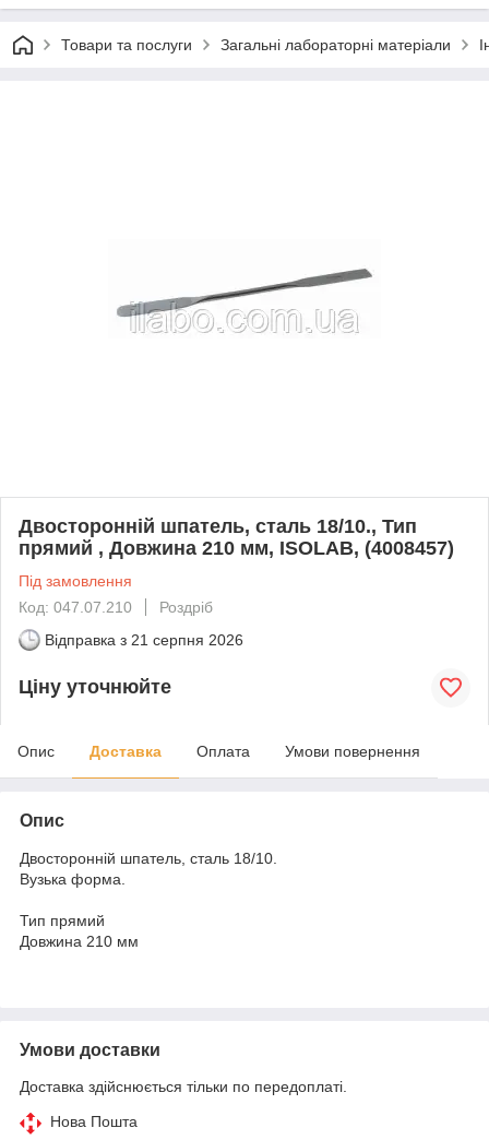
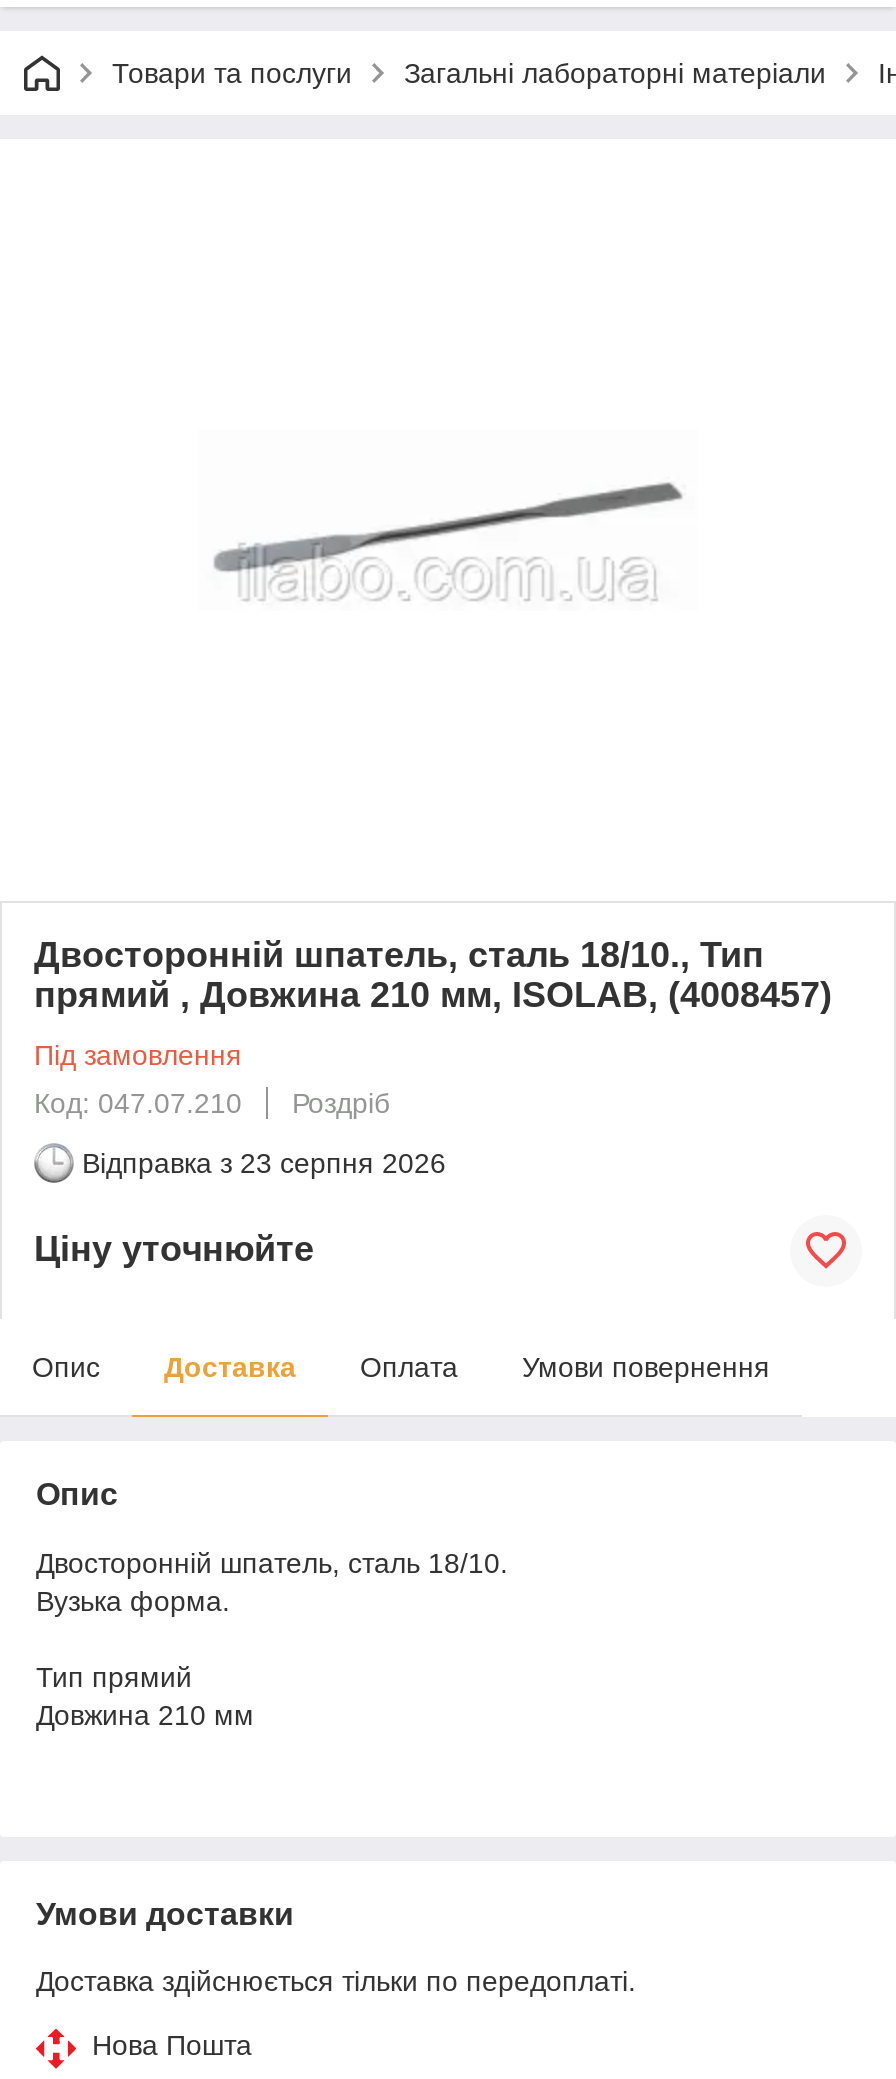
- Відправка з 21 серпня 2026
+ Відправка з 23 серпня 2026
